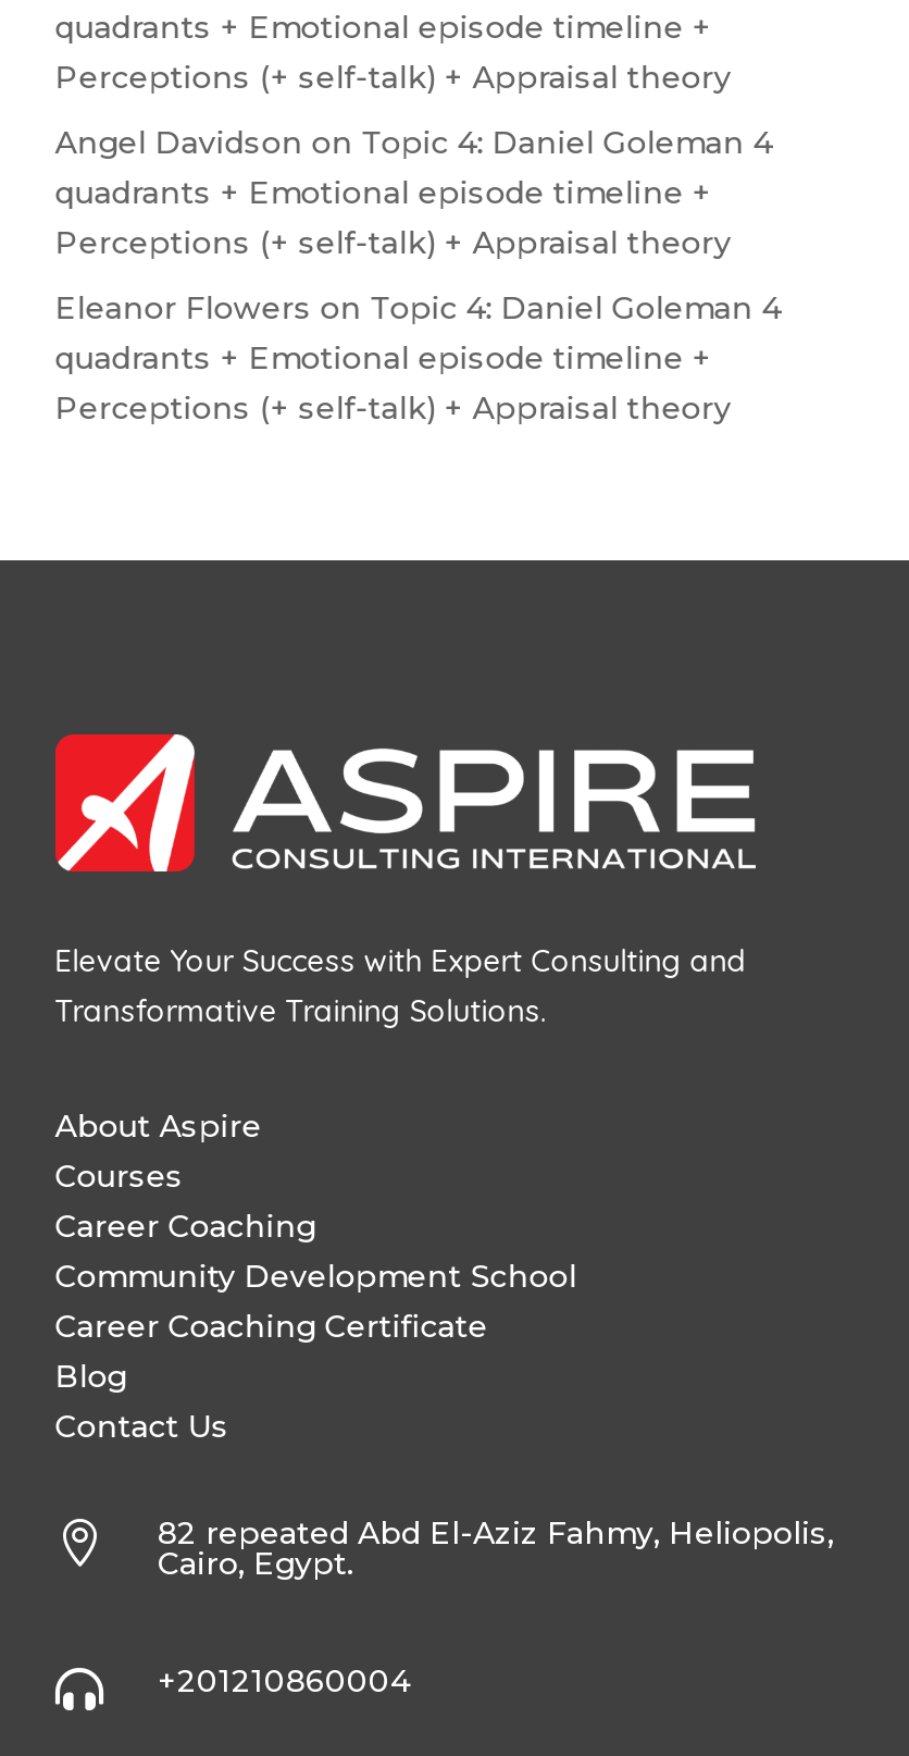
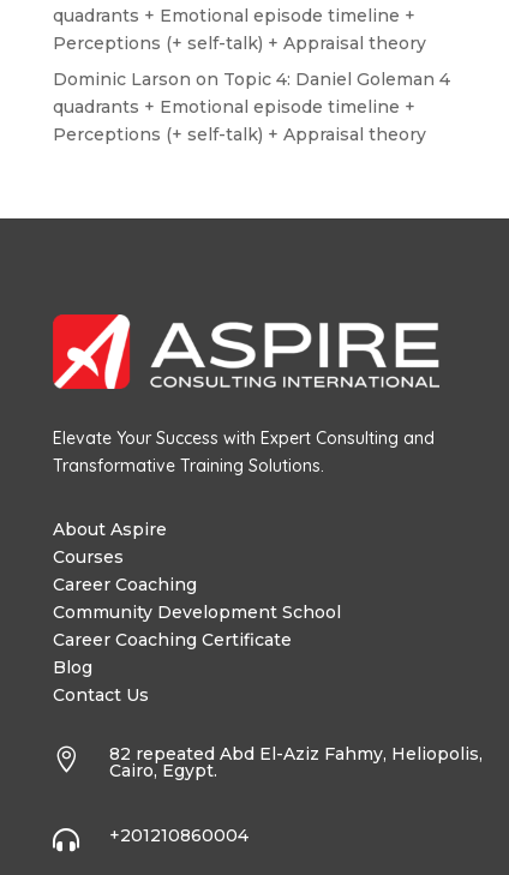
- Angel Davidson on Topic 4: Daniel Goleman 4
- quadrants + Emotional episode timeline +
- Perceptions (+ self-talk) + Appraisal theory
- Eleanor Flowers on Topic 4: Daniel Goleman 4
+ Dominic Larson on Topic 4: Daniel Goleman 4
